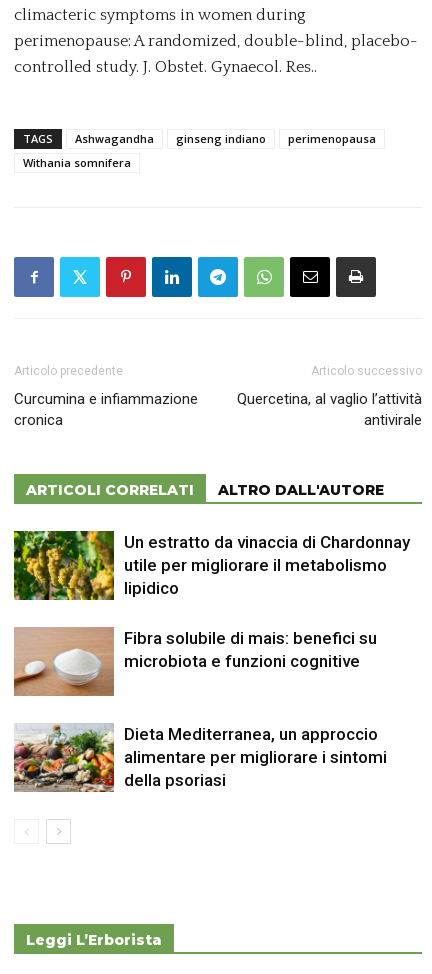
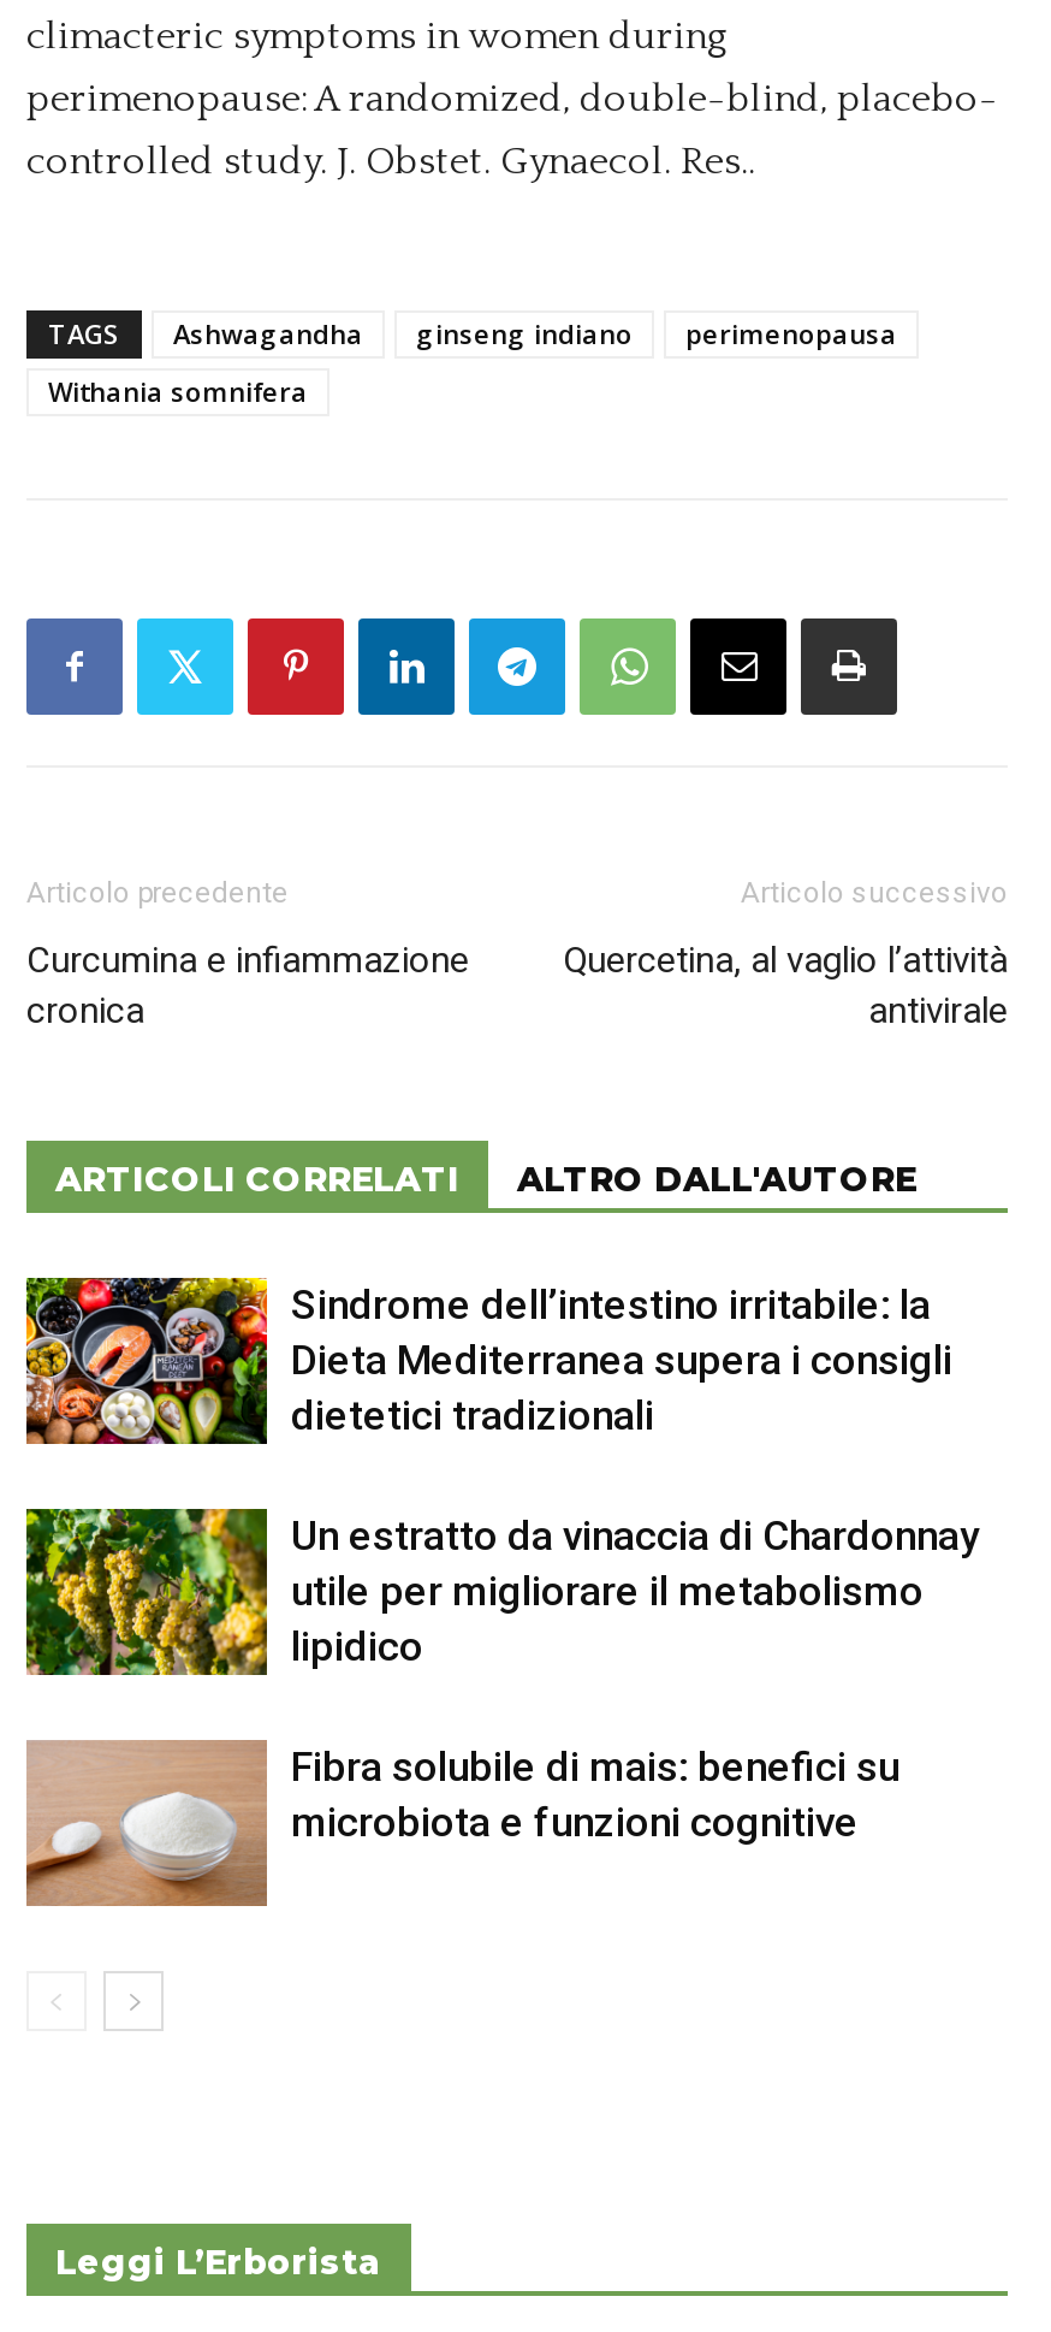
+ [image]
+ Sindrome dell’intestino irritabile: la
+ Dieta Mediterranea supera i consigli
+ dietetici tradizionali

moved down: [image] | Un estratto da vinaccia di Chardonnay | utile per migliorare il metabolismo | lipidico | Fibra solubile di mais: benefici su | microbiota e funzioni cognitive

- [image]
- Dieta Mediterranea, un approccio
- alimentare per migliorare i sintomi
- della psoriasi
